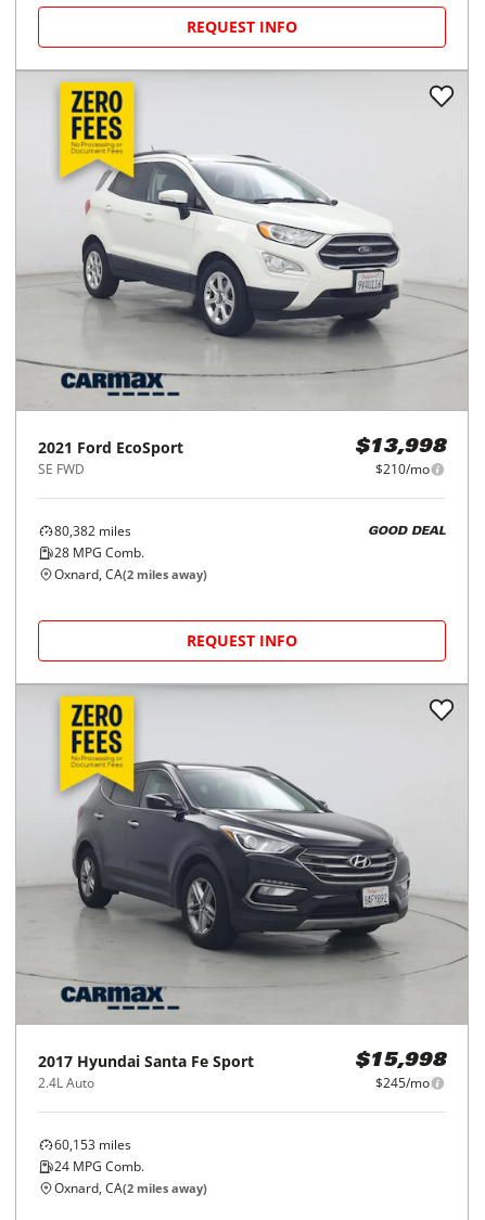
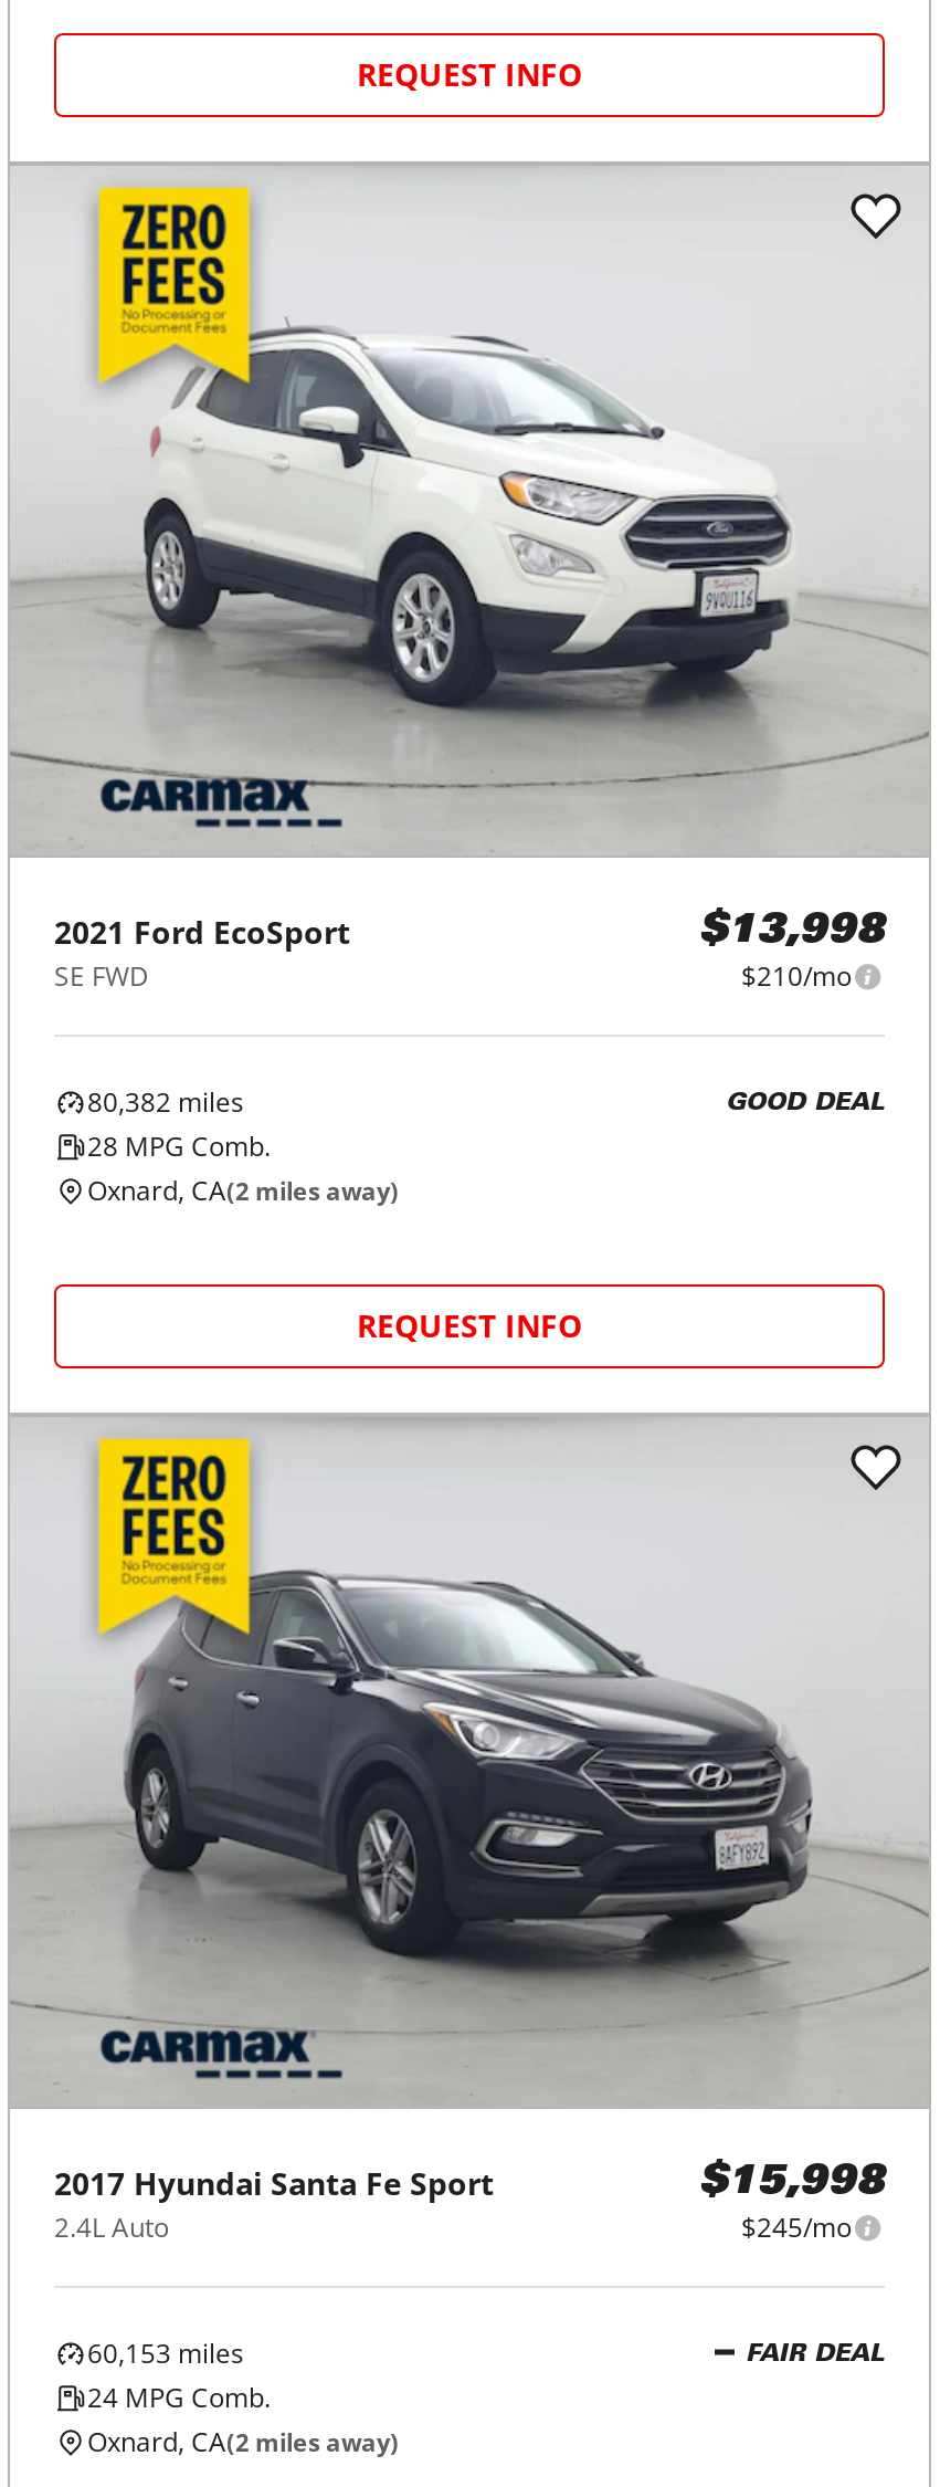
+ FAIR DEAL
